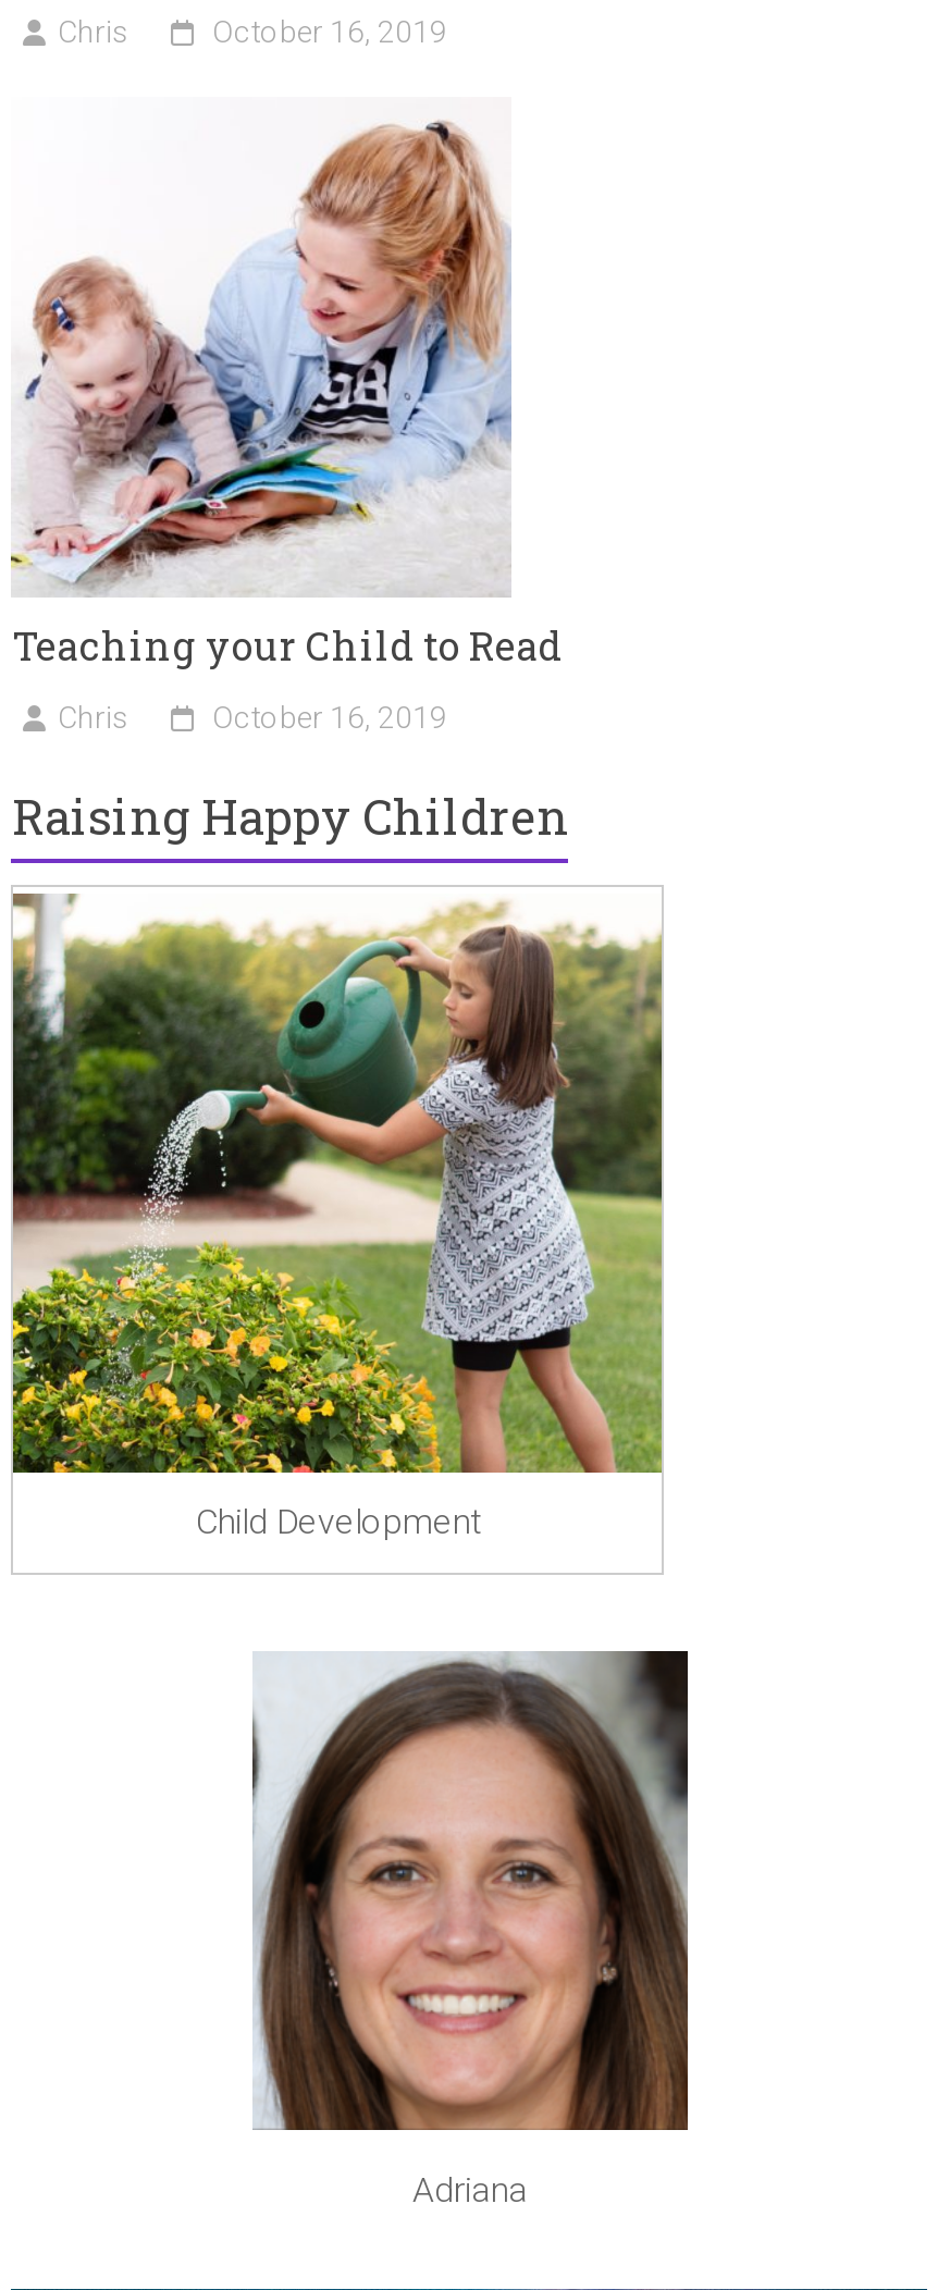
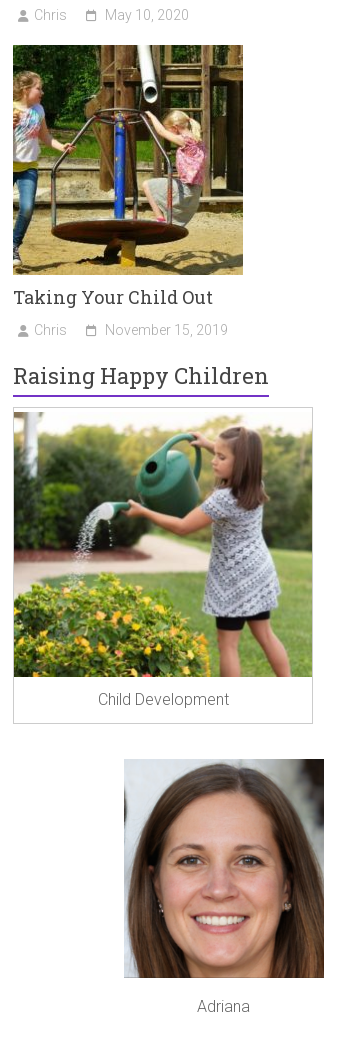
- October 16, 2019
+ May 10, 2020

- [image]
- Teaching your Child to Read
+ [image]
+ Taking Your Child Out

- October 16, 2019
+ November 15, 2019
